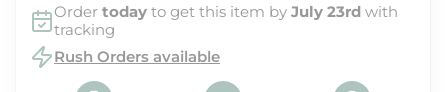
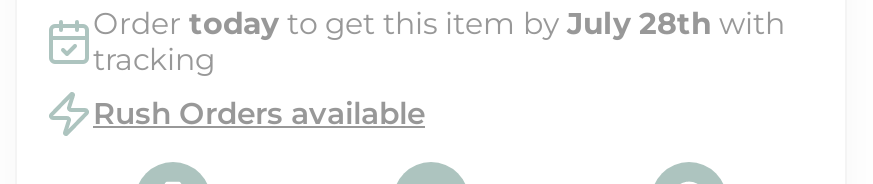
- Order today to get this item by July 23rd with
+ Order today to get this item by July 28th with
